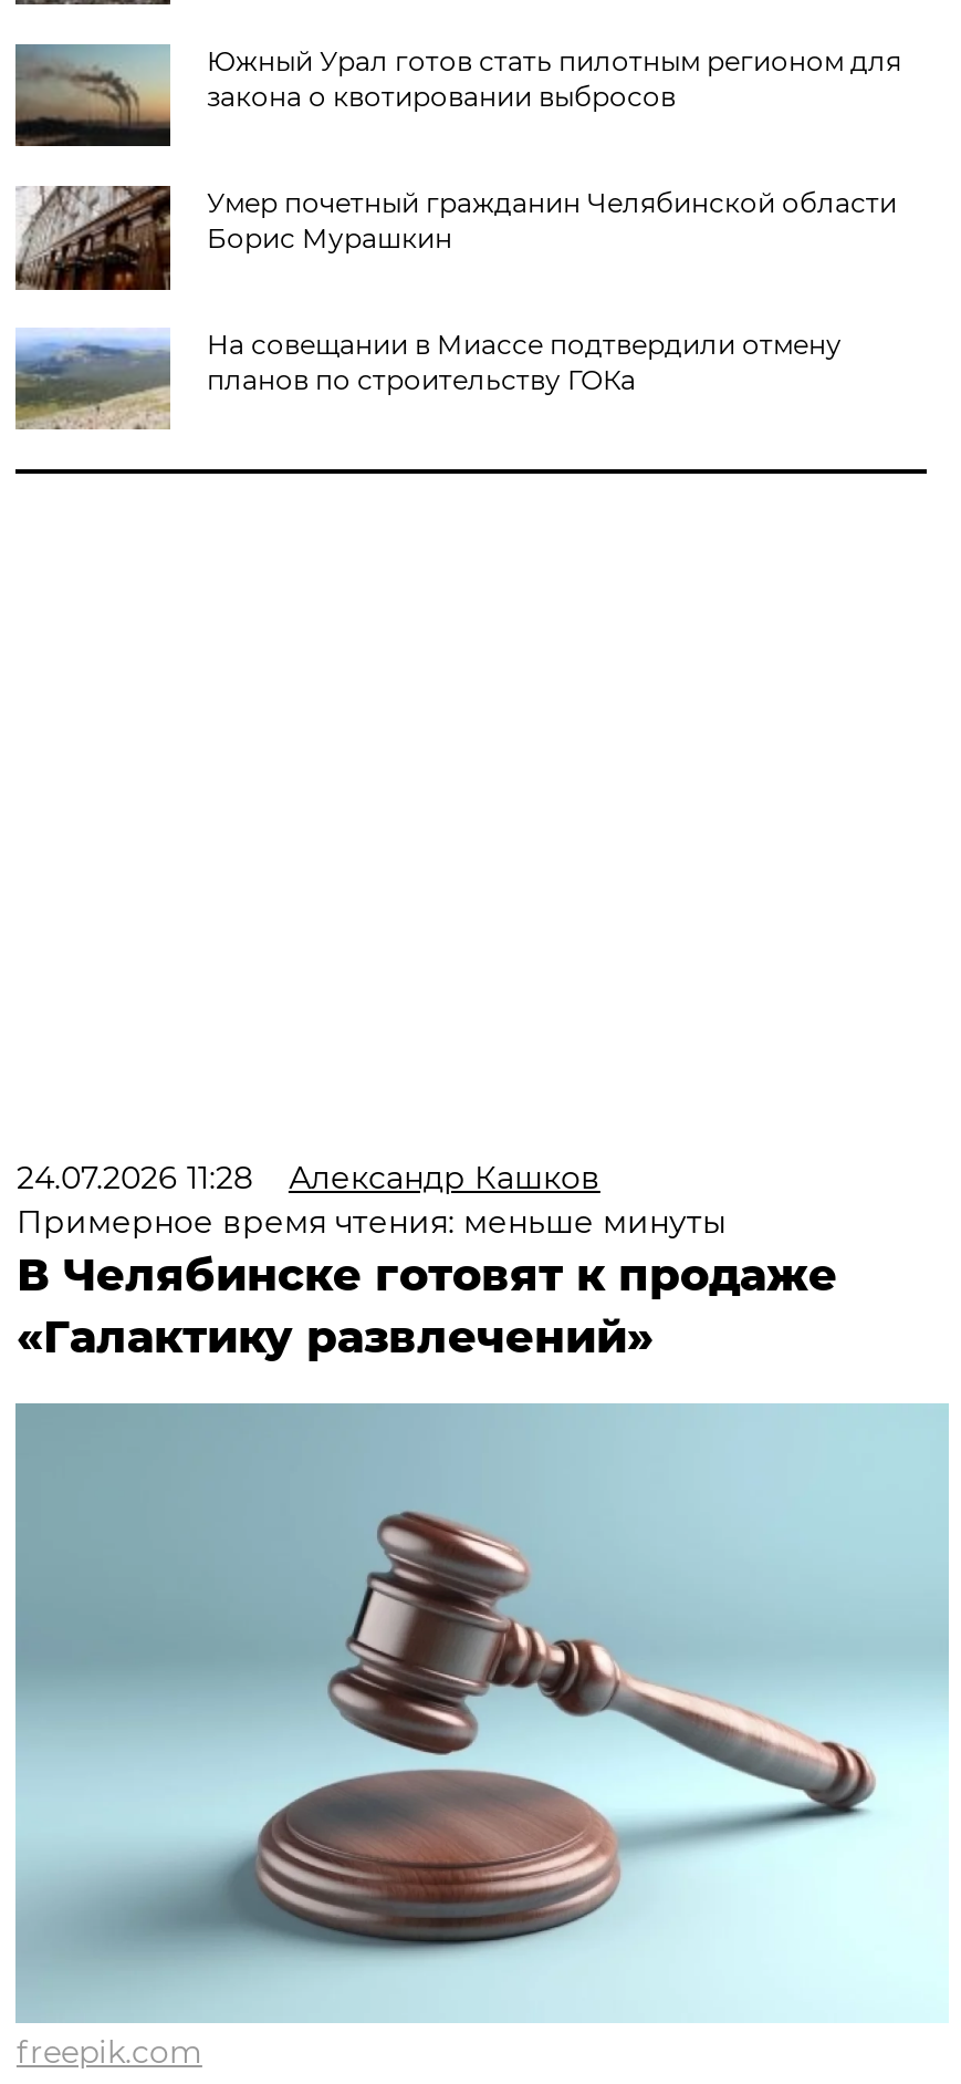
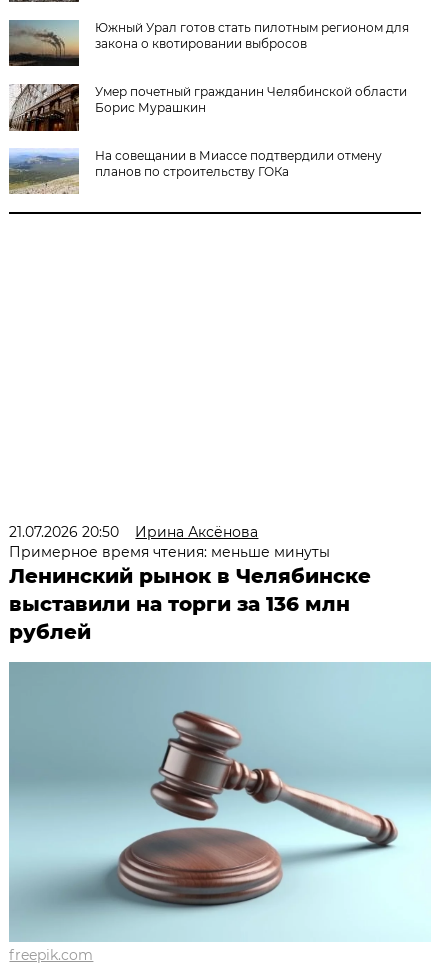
- 24.07.2026 11:28
- Александр Кашков
+ 21.07.2026 20:50
+ Ирина Аксёнова

- В Челябинске готовят к продаже
- «Галактику развлечений»
+ Ленинский рынок в Челябинске
+ выставили на торги за 136 млн
+ рублей
